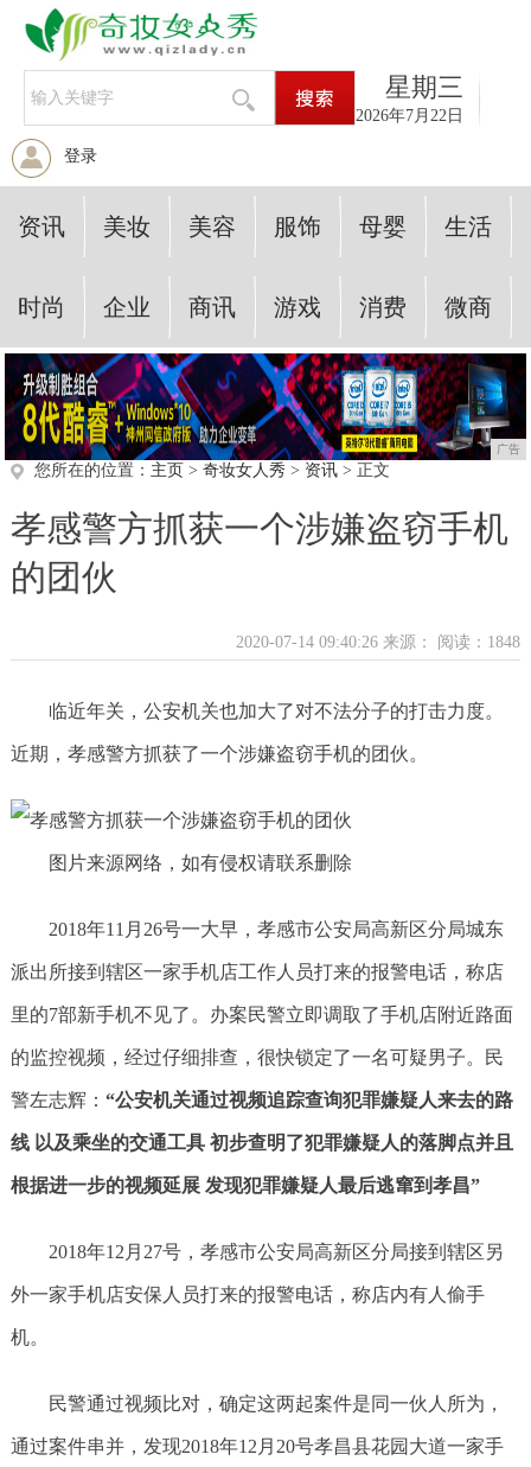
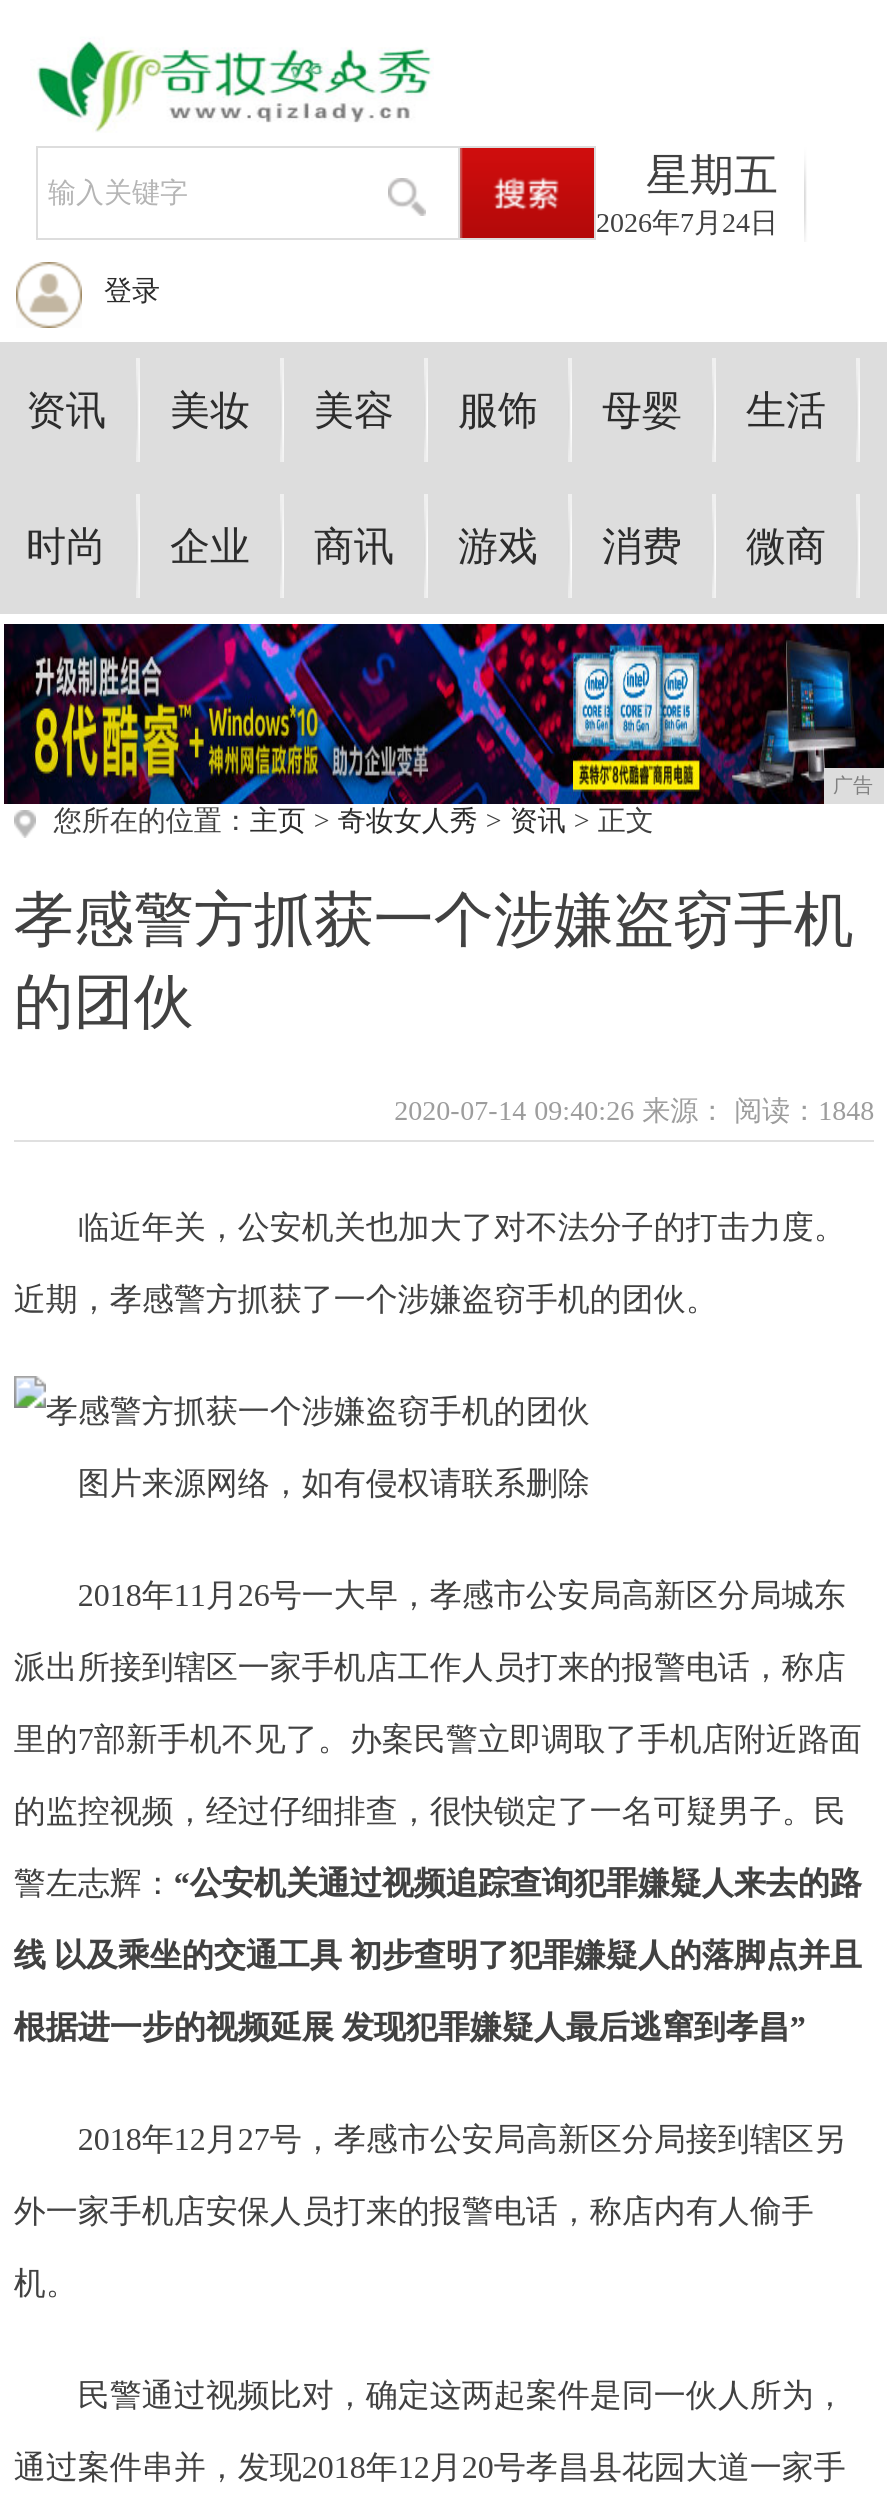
- 星期三
+ 星期五

- 2026年7月22日
+ 2026年7月24日
